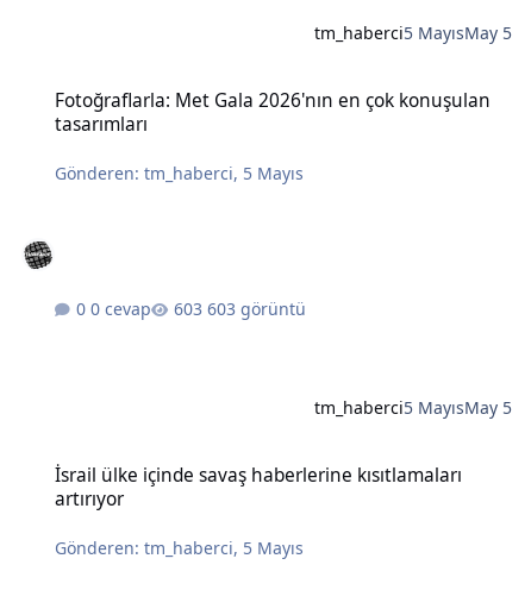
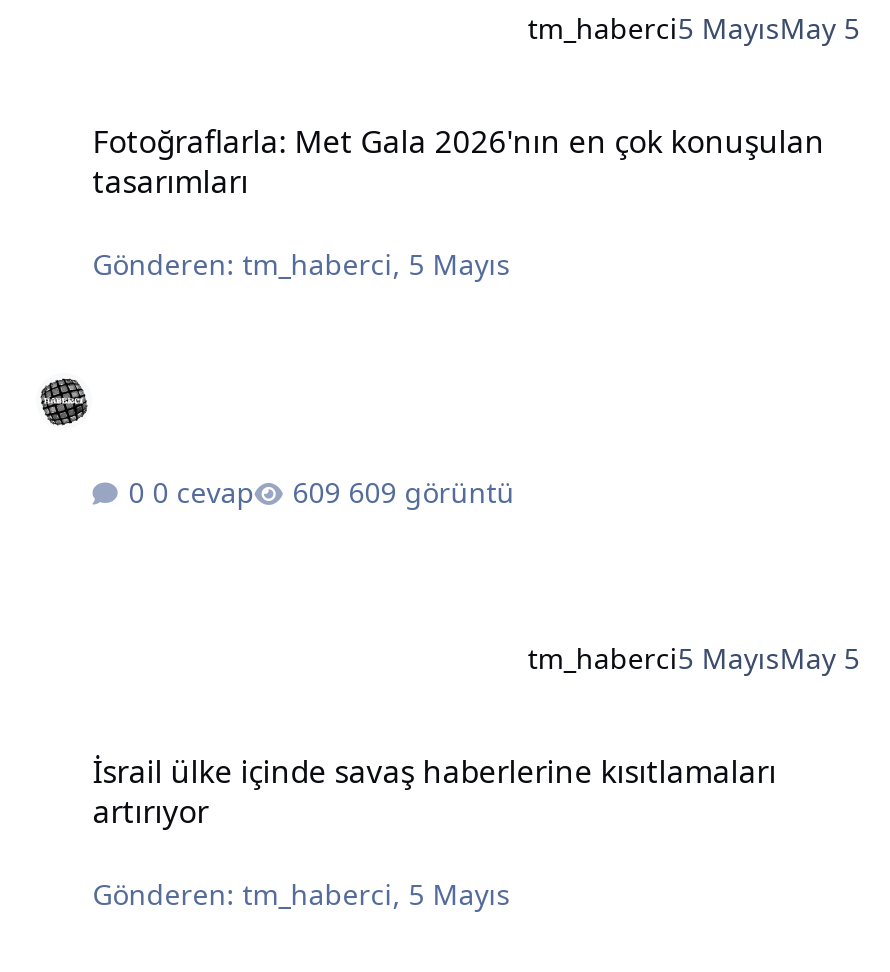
- 603 görüntü
+ 609 görüntü
